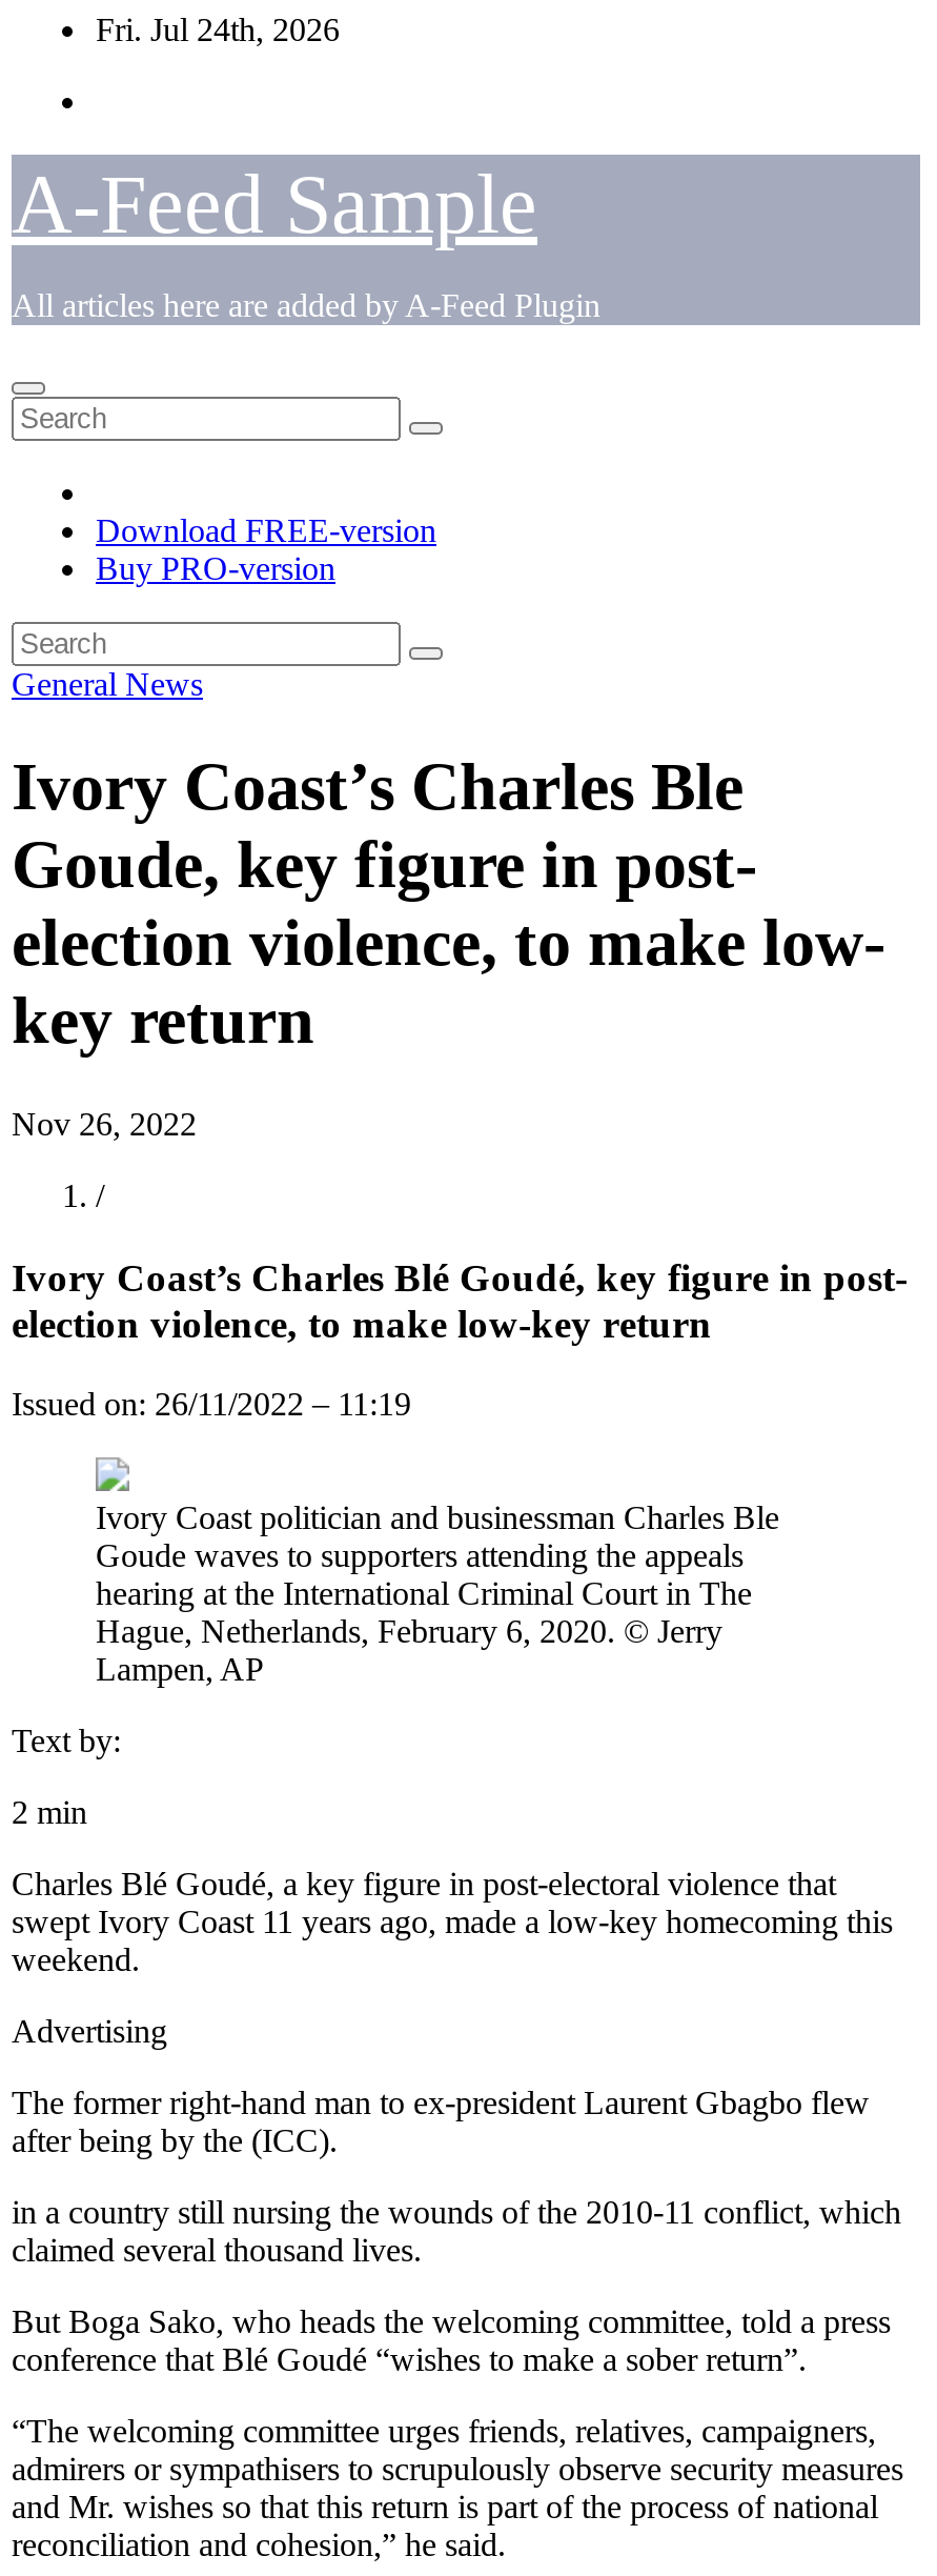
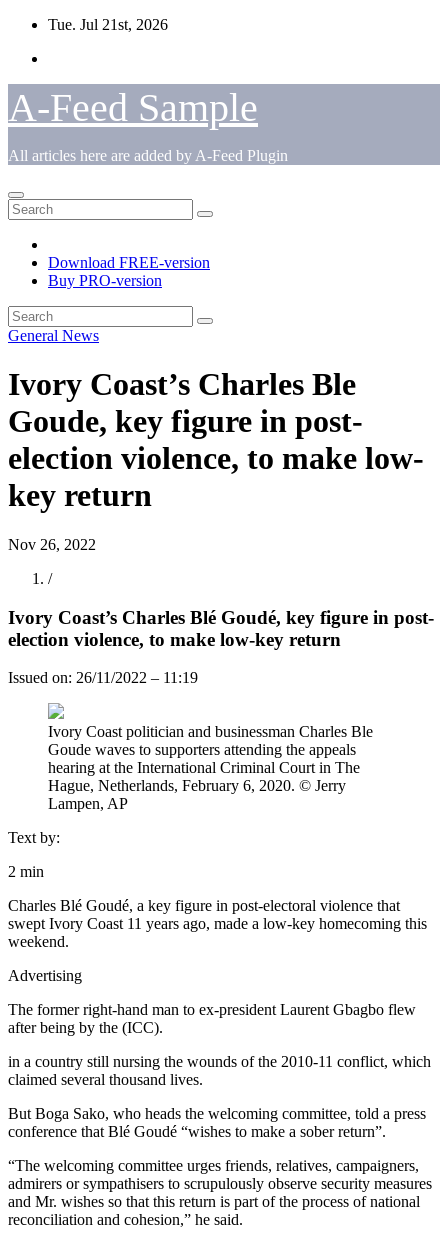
- Fri. Jul 24th, 2026
+ Tue. Jul 21st, 2026
